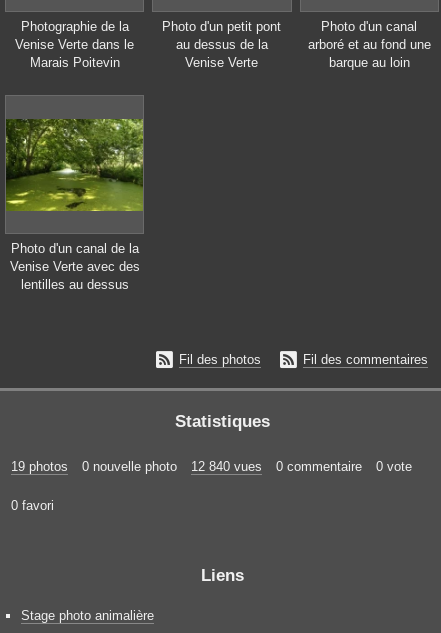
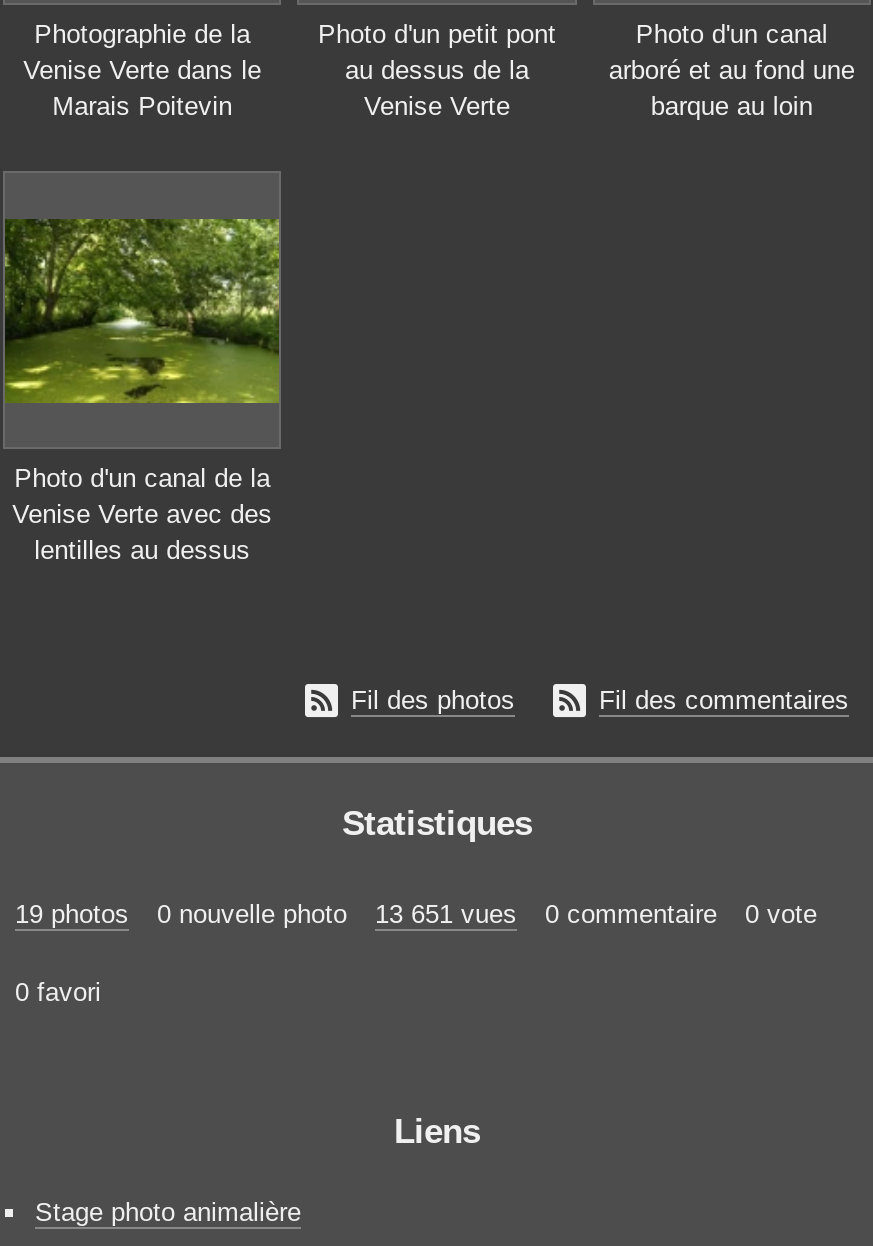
- 19 photos 0 nouvelle photo 12 840 vues 0 commentaire 0 vote
+ 19 photos 0 nouvelle photo 13 651 vues 0 commentaire 0 vote
